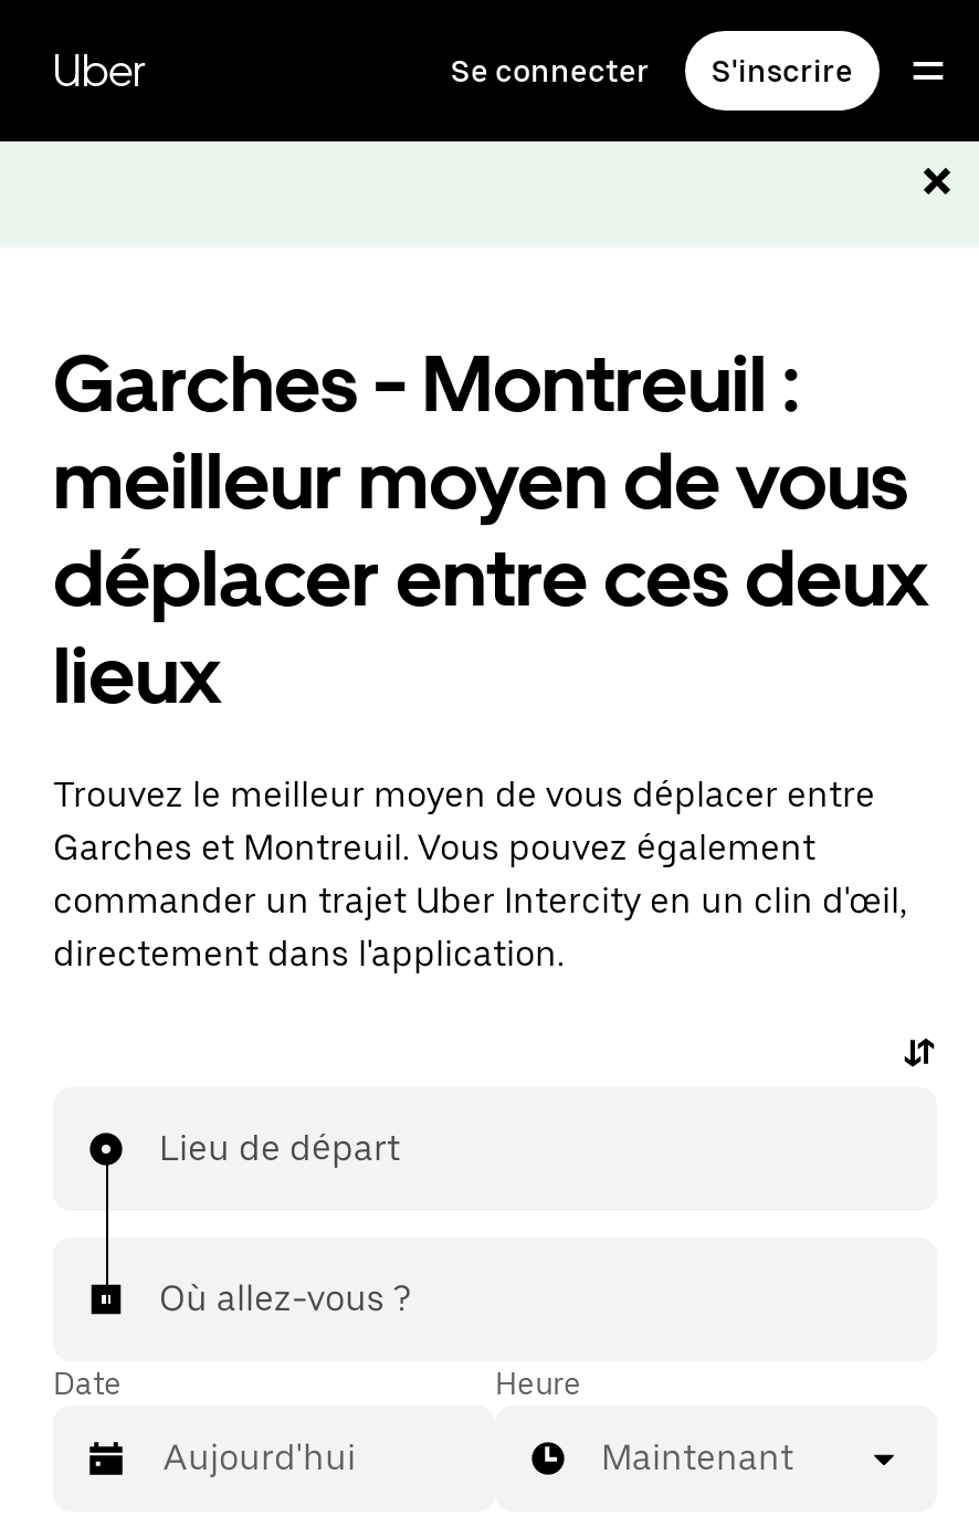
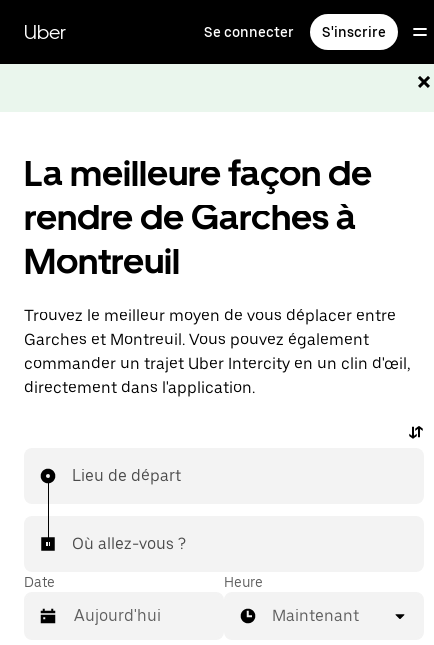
- Garches - Montreuil :
- meilleur moyen de vous
- déplacer entre ces deux
- lieux
+ La meilleure façon de
+ rendre de Garches à
+ Montreuil
